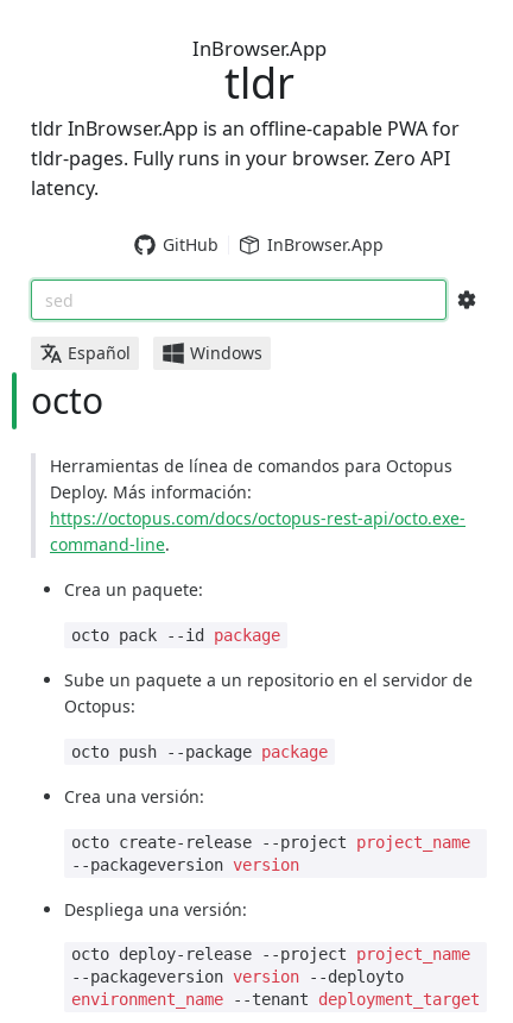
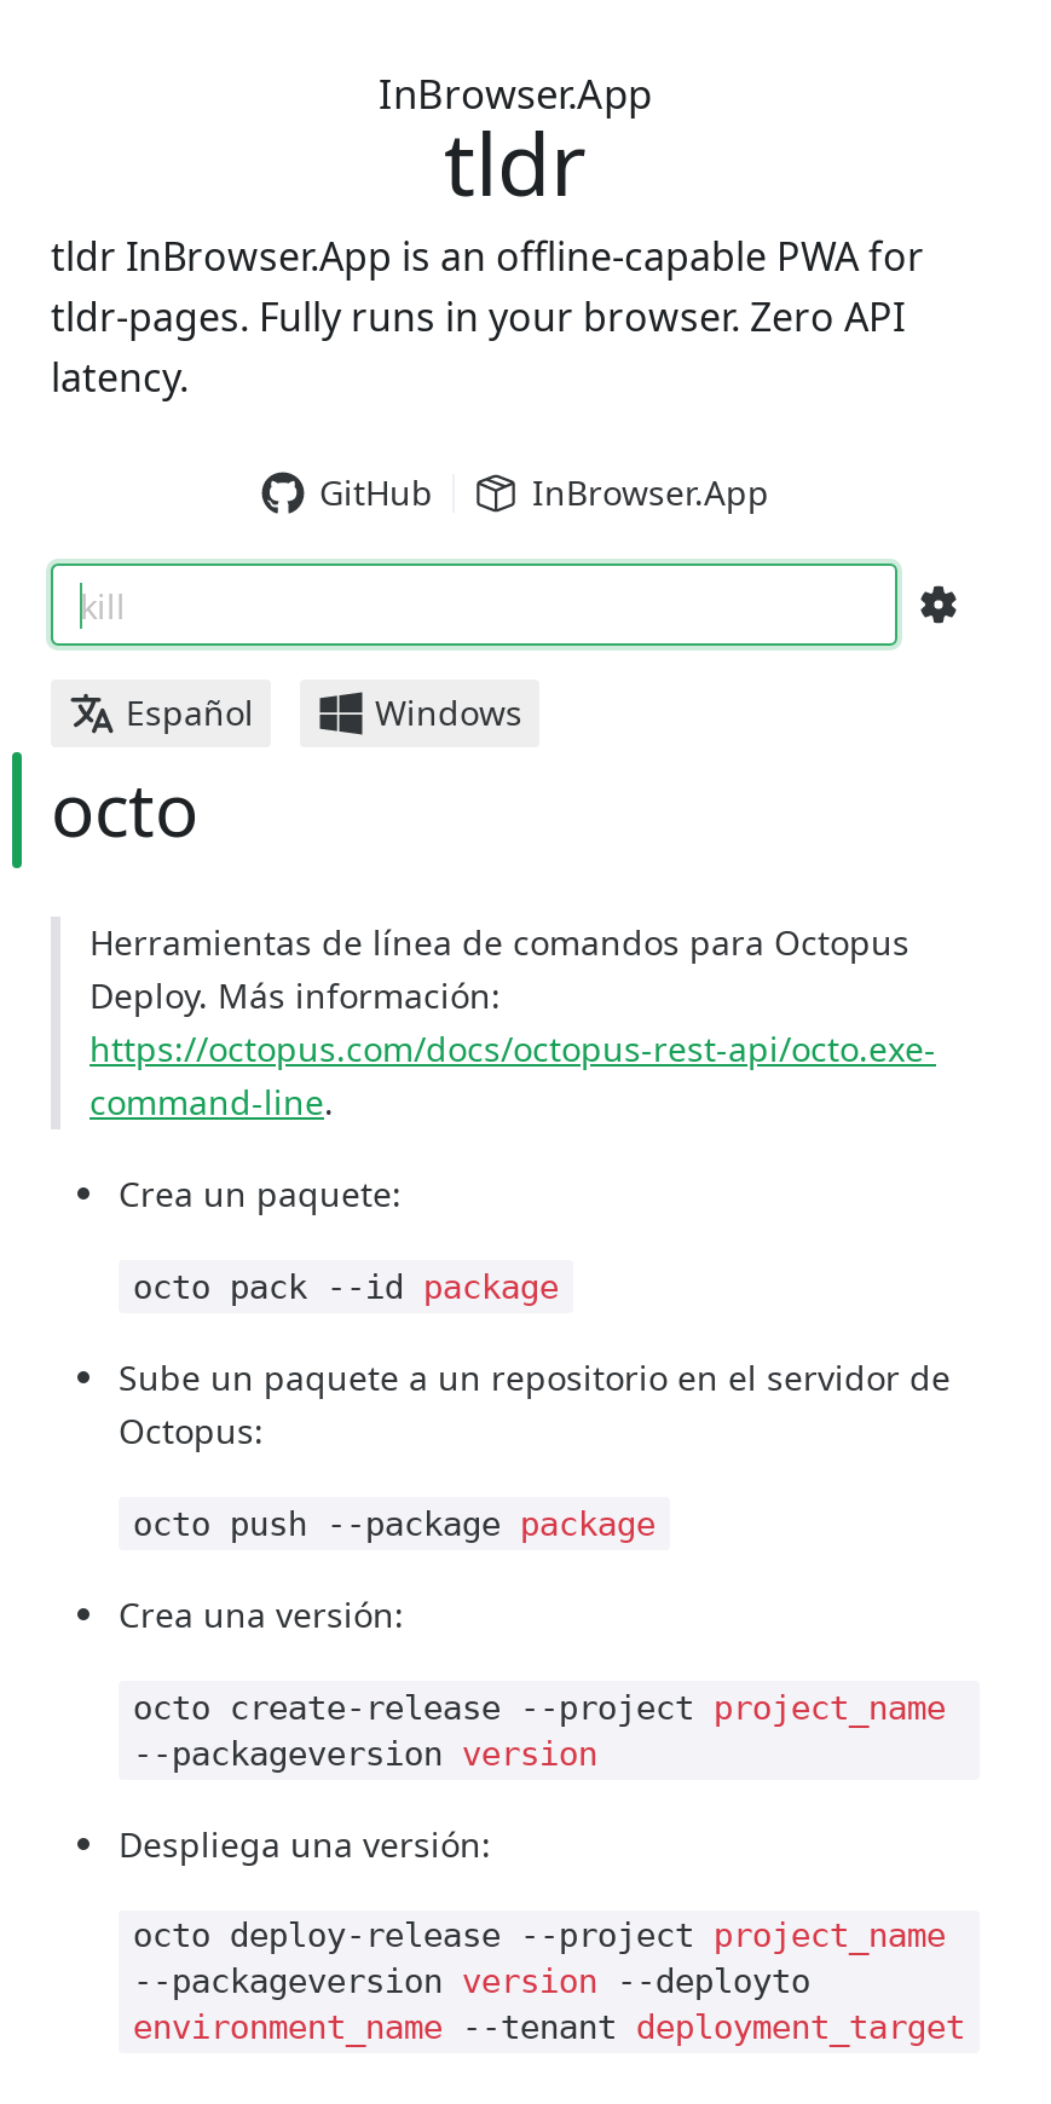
- sed
+ kill
